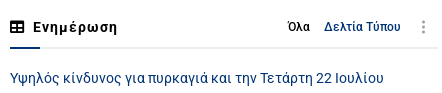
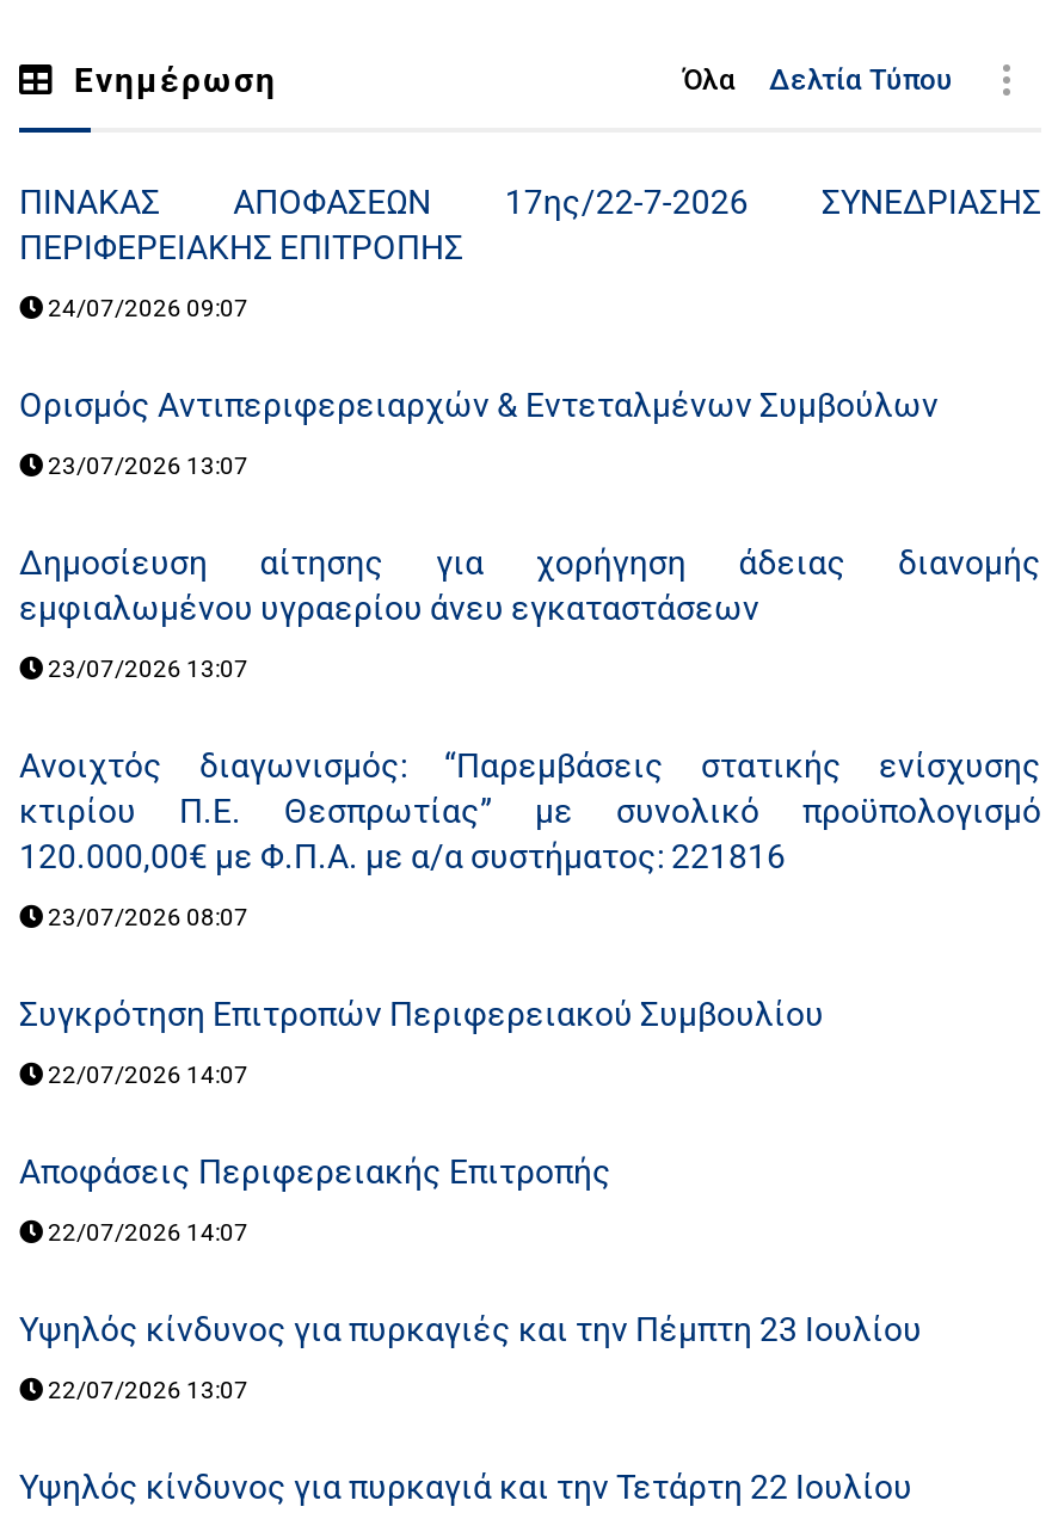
+ ΠΙΝΑΚΑΣ ΑΠΟΦΑΣΕΩΝ 17ης/22-7-2026 ΣΥΝΕΔΡΙΑΣΗΣ
+ ΠΕΡΙΦΕΡΕΙΑΚΗΣ ΕΠΙΤΡΟΠΗΣ
+ 24/07/2026 09:07
+ Ορισμός Αντιπεριφερειαρχών & Εντεταλμένων Συμβούλων
+ 23/07/2026 13:07
+ Δημοσίευση αίτησης για χορήγηση άδειας διανομής
+ εμφιαλωμένου υγραερίου άνευ εγκαταστάσεων
+ 23/07/2026 13:07
+ Ανοιχτός διαγωνισμός: “Παρεμβάσεις στατικής ενίσχυσης
+ κτιρίου Π.Ε. Θεσπρωτίας” με συνολικό προϋπολογισμό
+ 120.000,00€ με Φ.Π.Α. με α/α συστήματος: 221816
+ 23/07/2026 08:07
+ Συγκρότηση Επιτροπών Περιφερειακού Συμβουλίου
+ 22/07/2026 14:07
+ Αποφάσεις Περιφερειακής Επιτροπής
+ 22/07/2026 14:07
+ Υψηλός κίνδυνος για πυρκαγιές και την Πέμπτη 23 Ιουλίου
+ 22/07/2026 13:07
